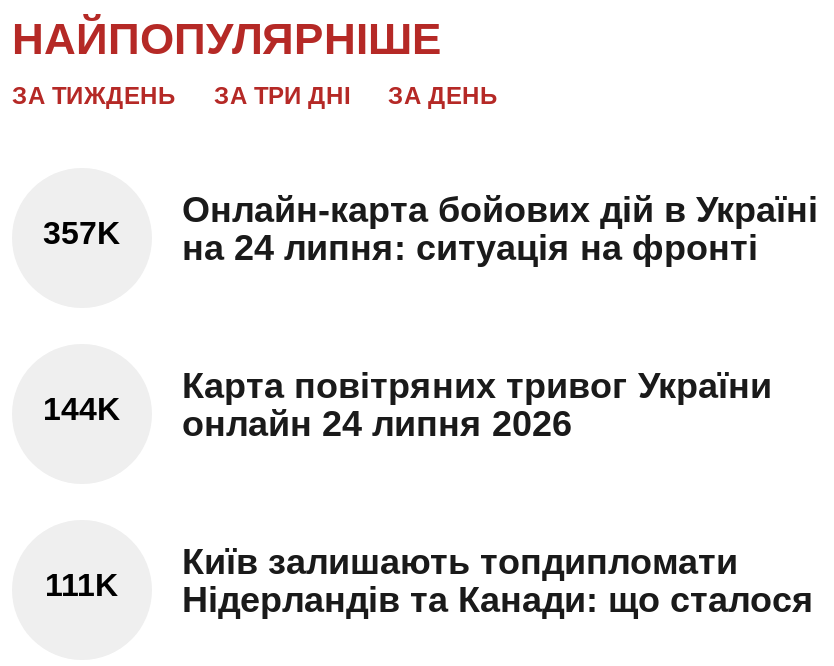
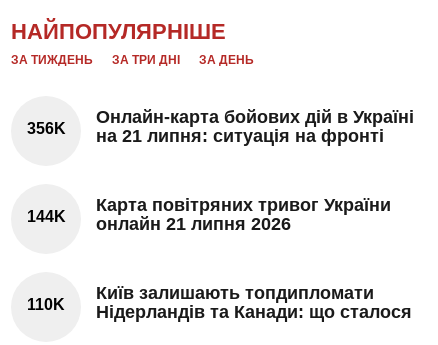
- 357K
+ 356K

- на 24 липня: ситуація на фронті
+ на 21 липня: ситуація на фронті

- 144K онлайн 24 липня 2026
+ 144K онлайн 21 липня 2026

- 111K Нідерландів та Канади: що сталося
+ 110K Нідерландів та Канади: що сталося
